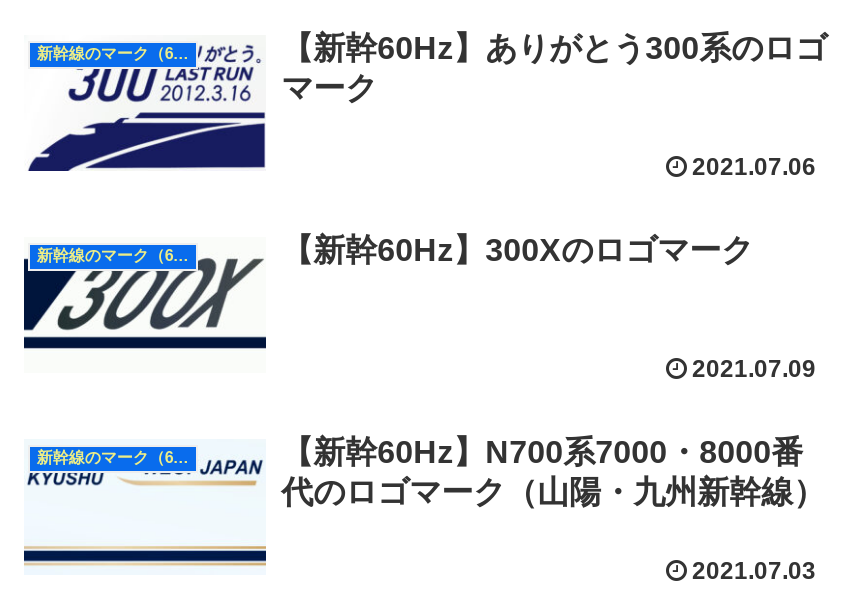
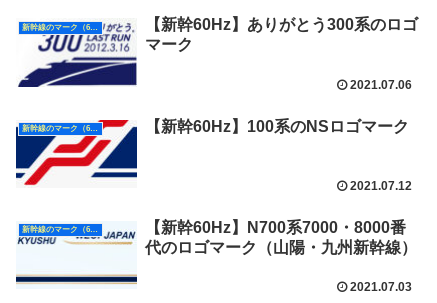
- [image]
- 【新幹60Hz】300Xのロゴマーク
+ [image]
+ 【新幹60Hz】100系のNSロゴマーク

- 2021.07.09
+ 2021.07.12
